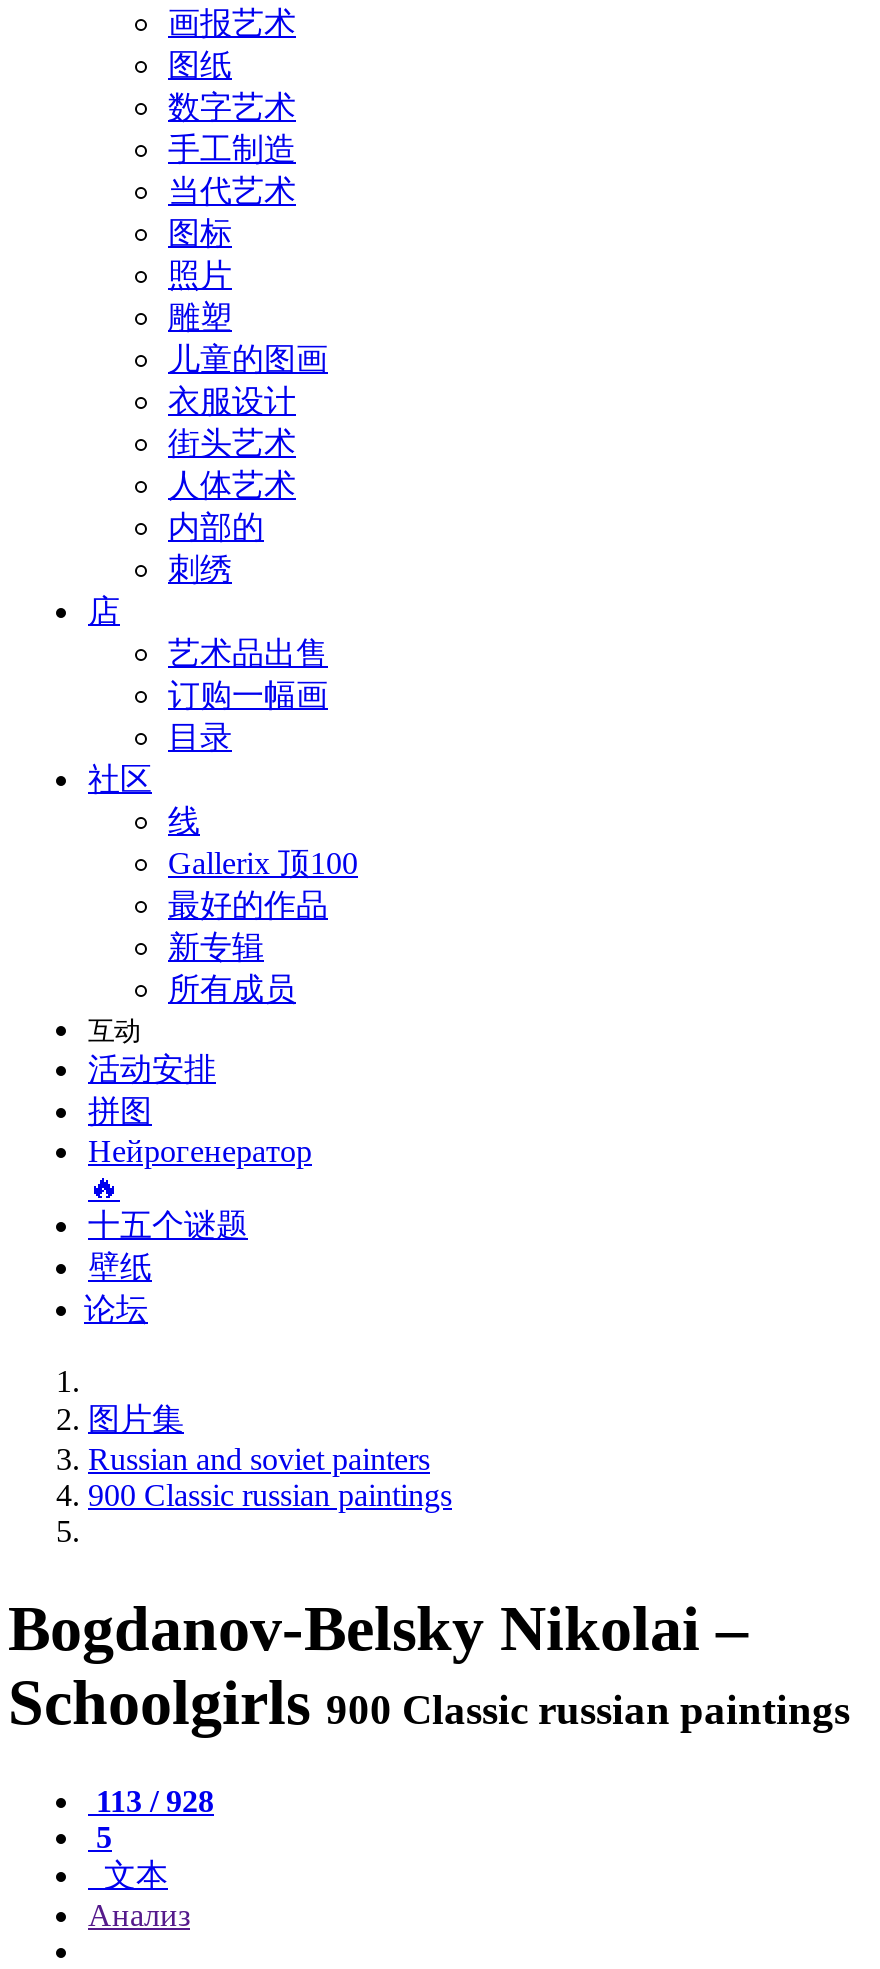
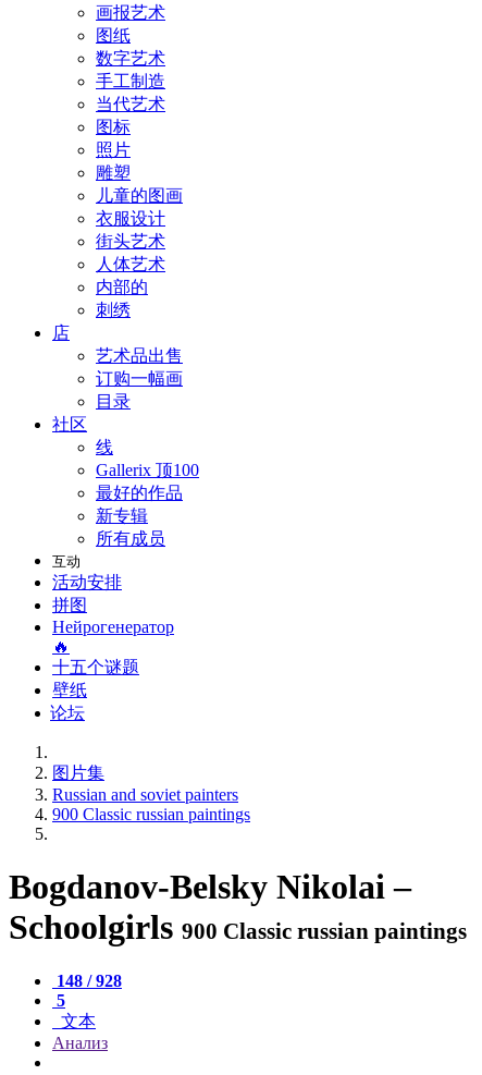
- 113 / 928
+ 148 / 928
